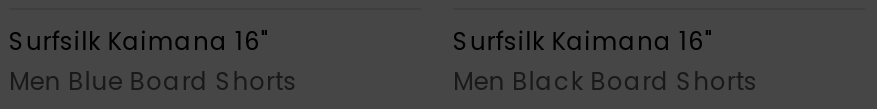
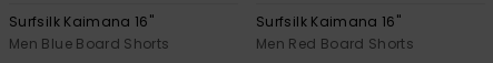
- Men Black Board Shorts
+ Men Red Board Shorts
